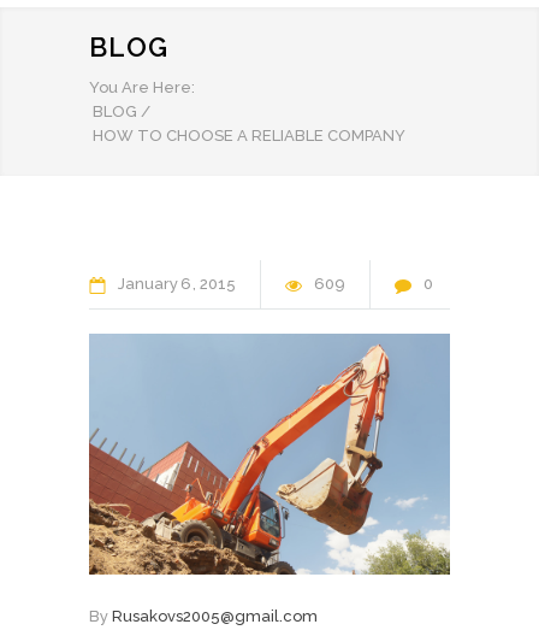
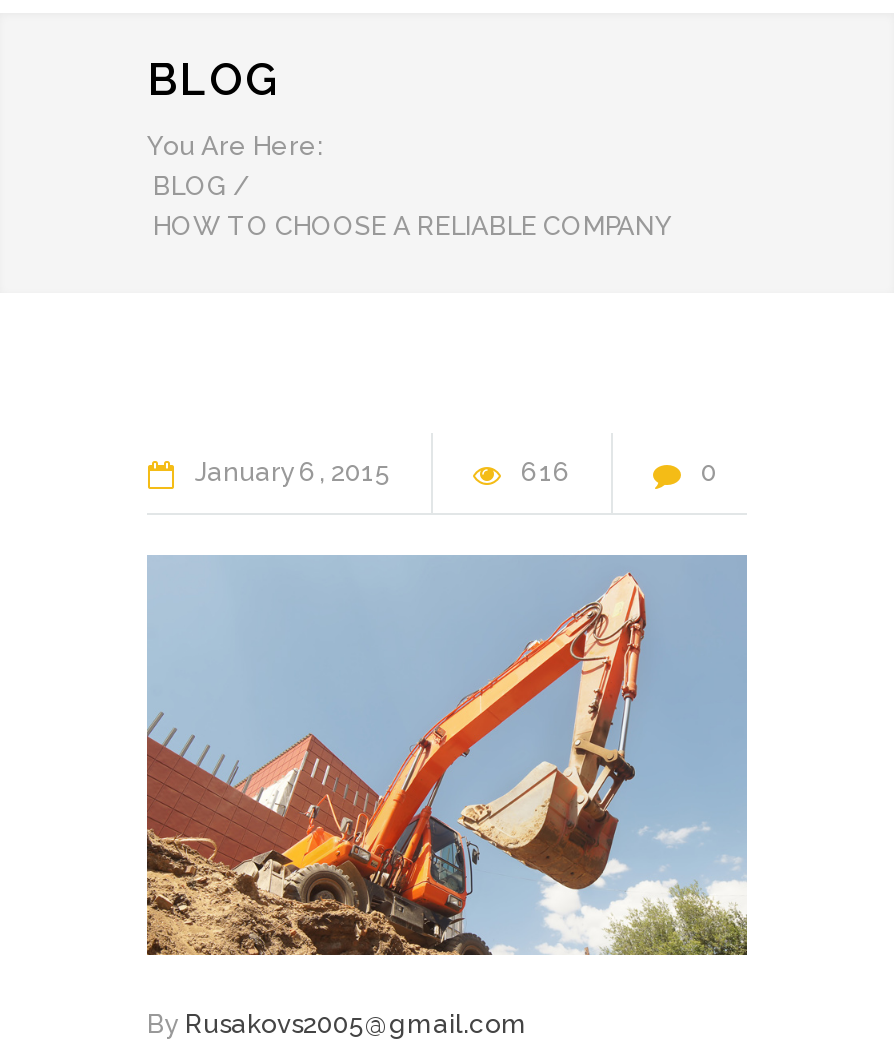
- 609
+ 616
